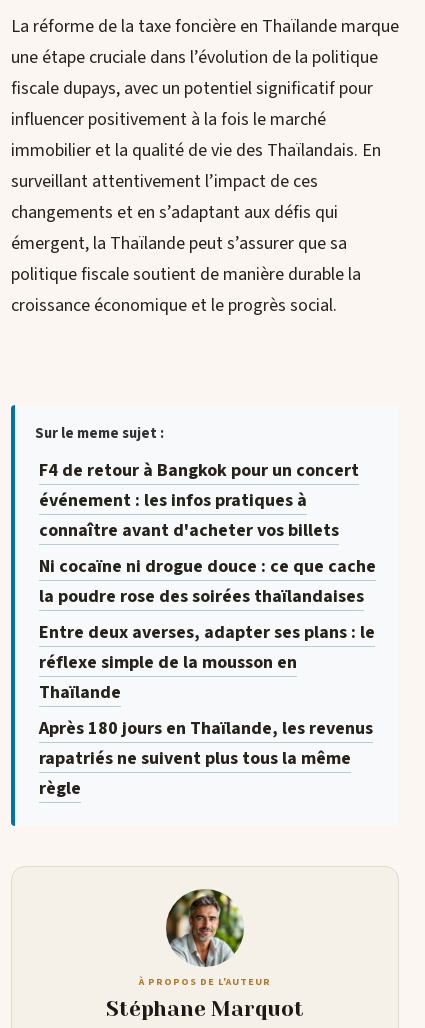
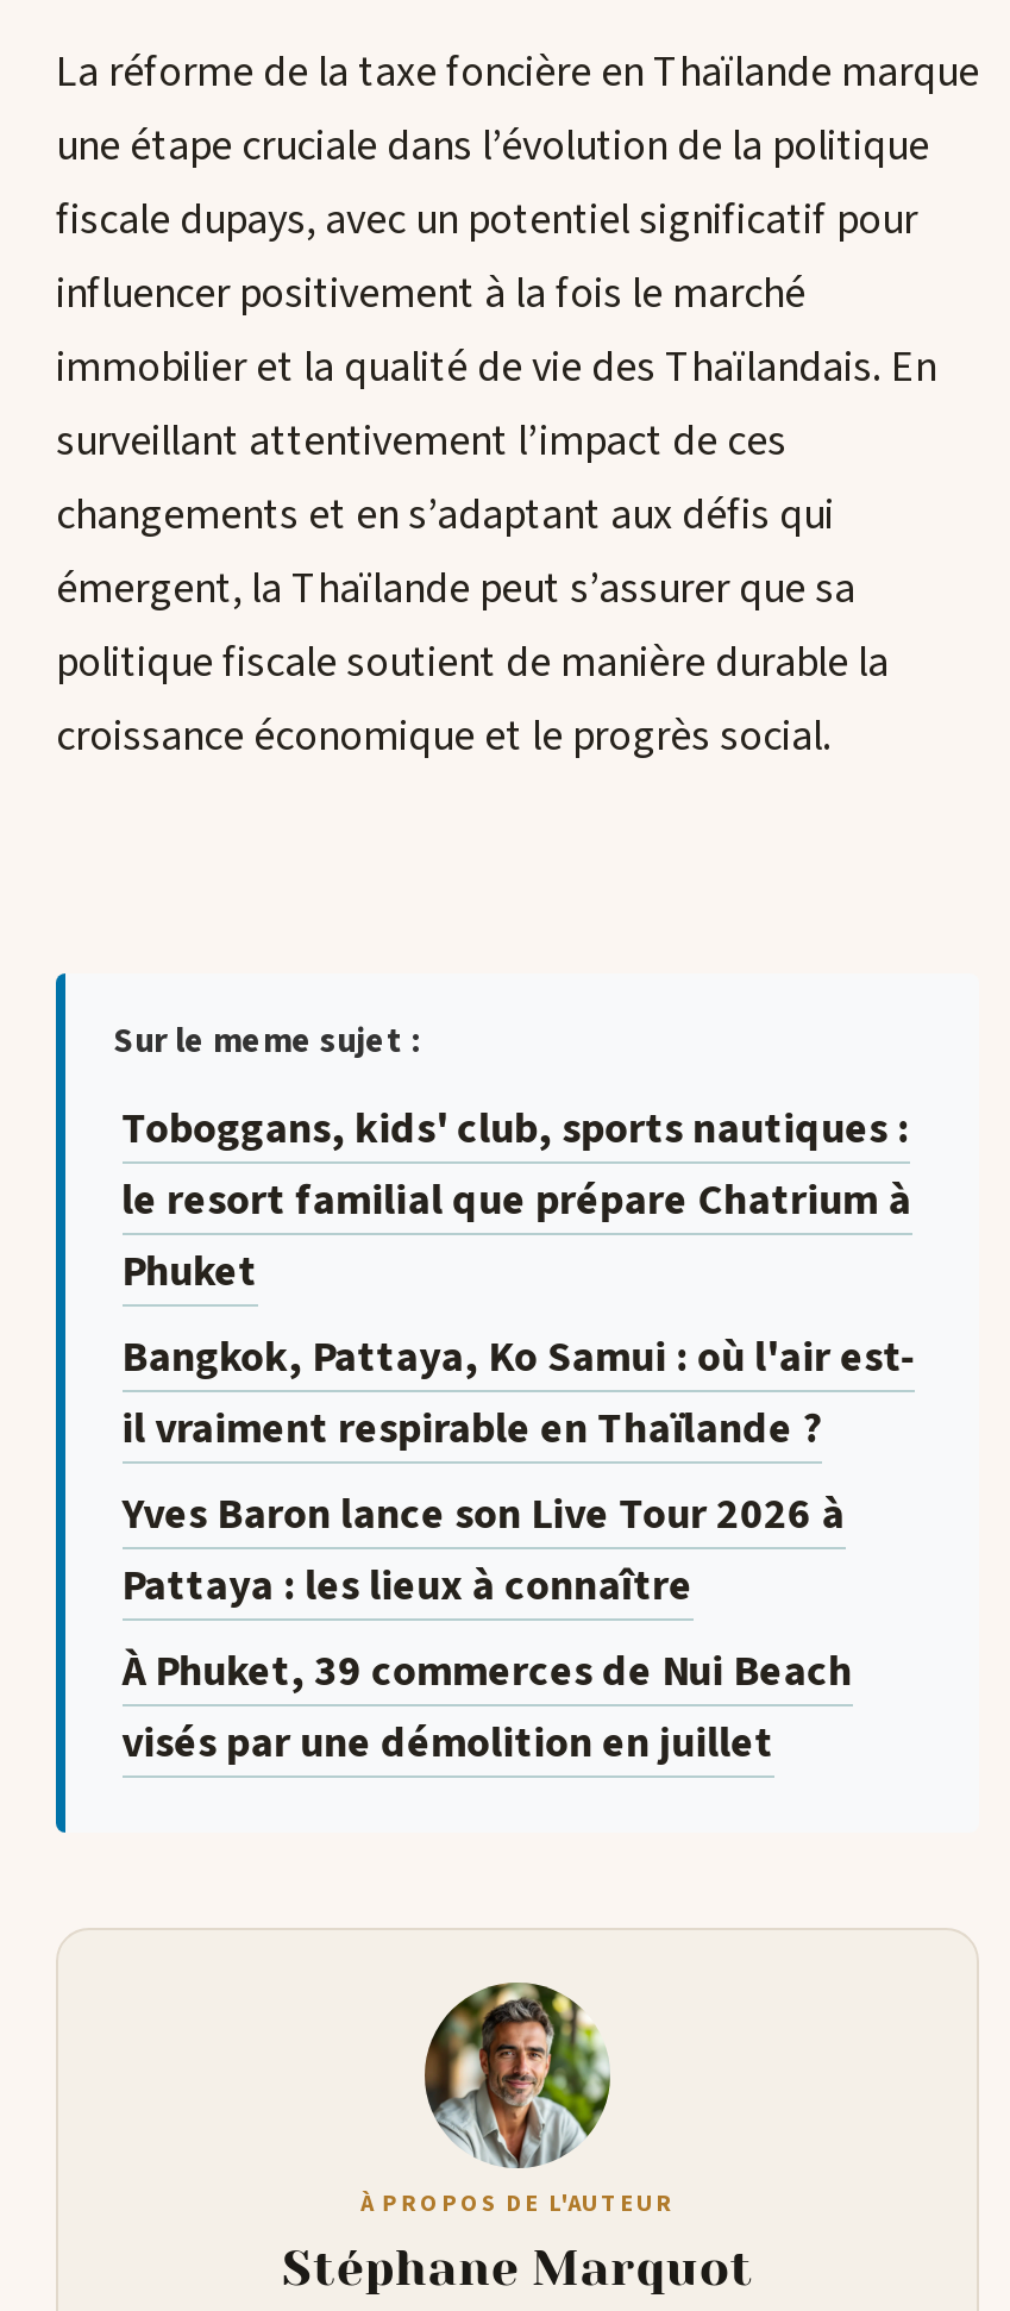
- F4 de retour à Bangkok pour un concert
- événement : les infos pratiques à
- connaître avant d'acheter vos billets
- Ni cocaïne ni drogue douce : ce que cache
- la poudre rose des soirées thaïlandaises
- Entre deux averses, adapter ses plans : le
- réflexe simple de la mousson en
- Thaïlande
- Après 180 jours en Thaïlande, les revenus
- rapatriés ne suivent plus tous la même
- règle
+ Toboggans, kids' club, sports nautiques :
+ le resort familial que prépare Chatrium à
+ Phuket
+ Bangkok, Pattaya, Ko Samui : où l'air est-
+ il vraiment respirable en Thaïlande ?
+ Yves Baron lance son Live Tour 2026 à
+ Pattaya : les lieux à connaître
+ À Phuket, 39 commerces de Nui Beach
+ visés par une démolition en juillet
